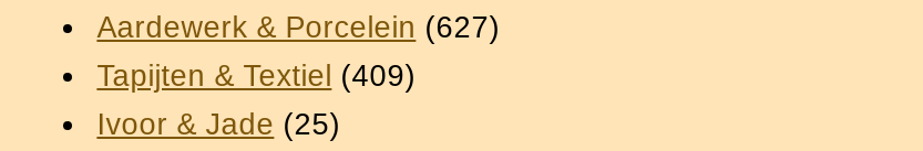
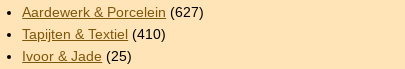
- Tapijten & Textiel (409)
+ Tapijten & Textiel (410)
